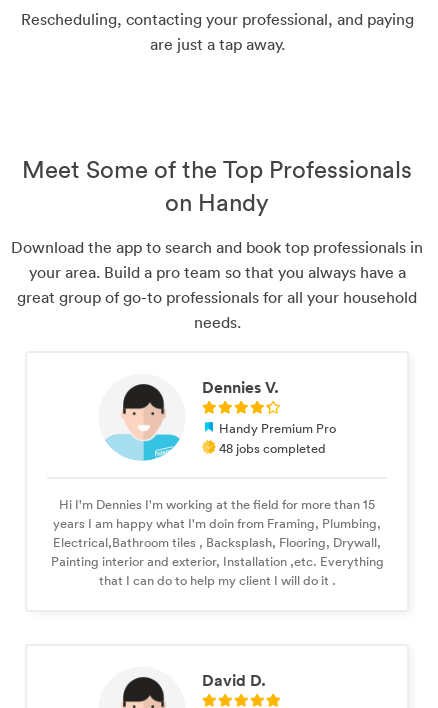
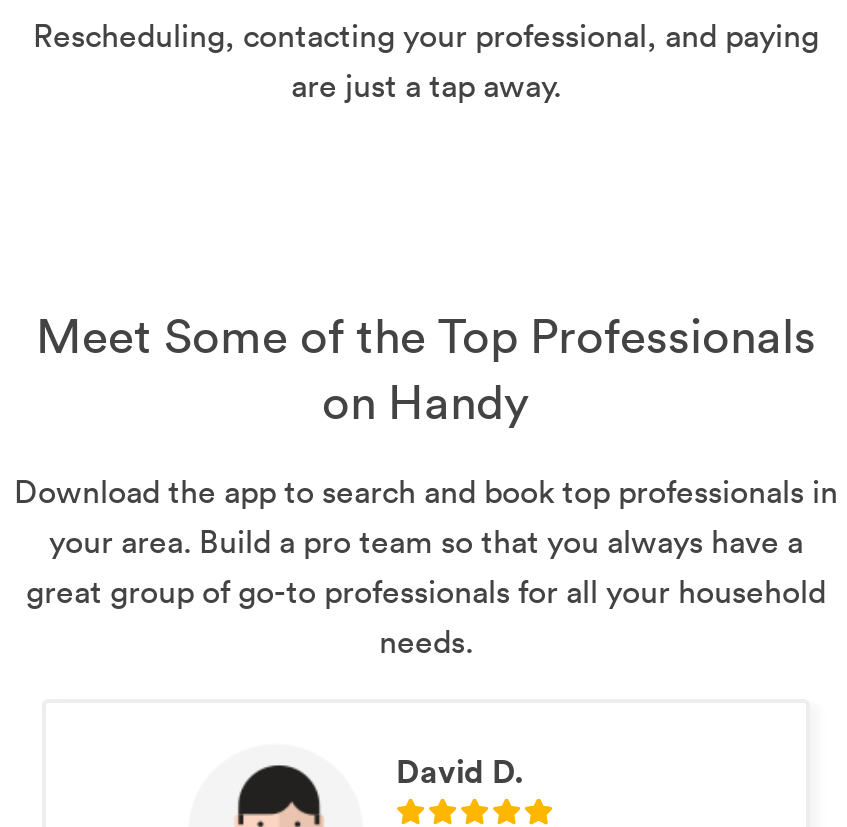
- [image]
- Dennies V.
- Handy Premium Pro
- 48 jobs completed
- Hi I'm Dennies I'm working at the field for more than 15
- years I am happy what I'm doin from Framing, Plumbing,
- Electrical,Bathroom tiles , Backsplash, Flooring, Drywall,
- Painting interior and exterior, Installation ,etc. Everything
- that I can do to help my client I will do it .
